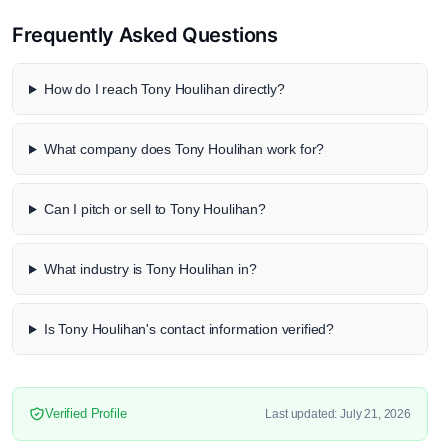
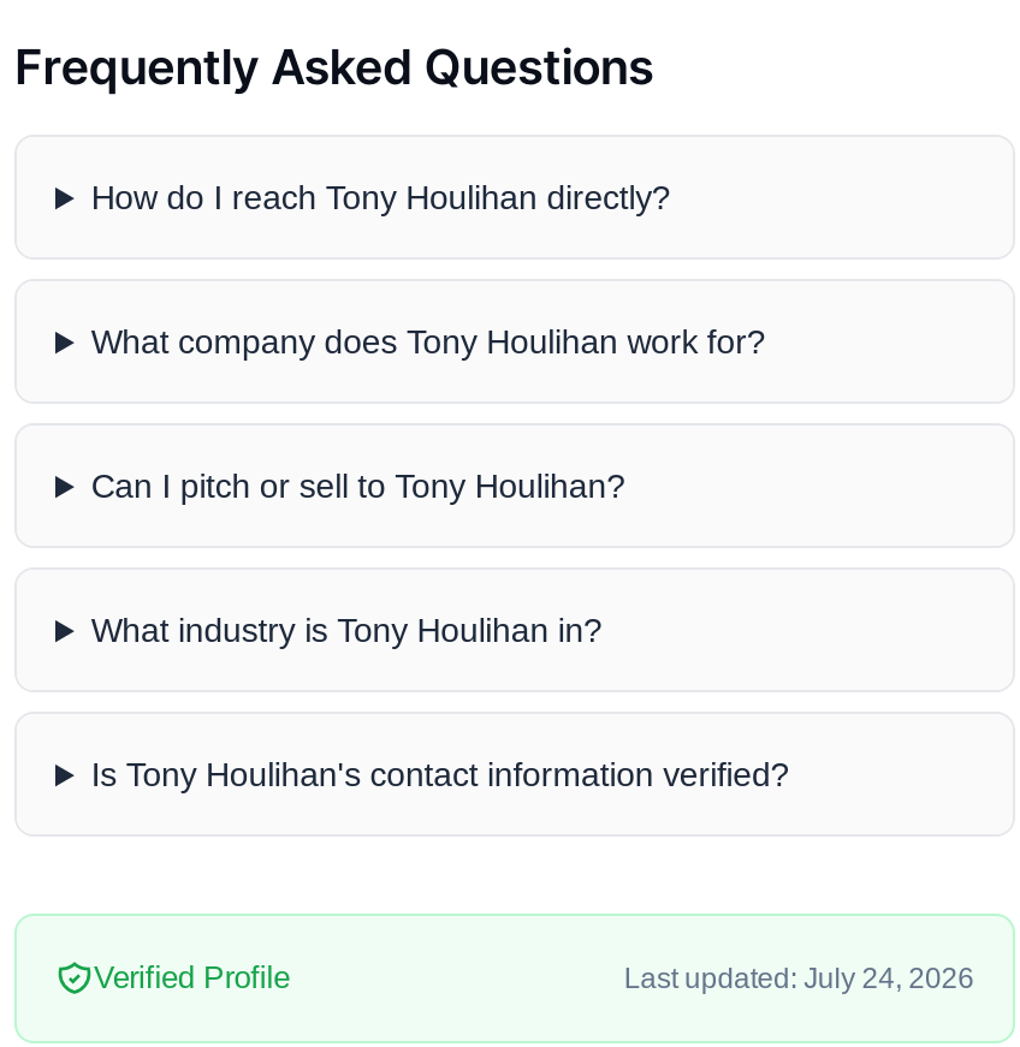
- Last updated: July 21, 2026
+ Last updated: July 24, 2026
